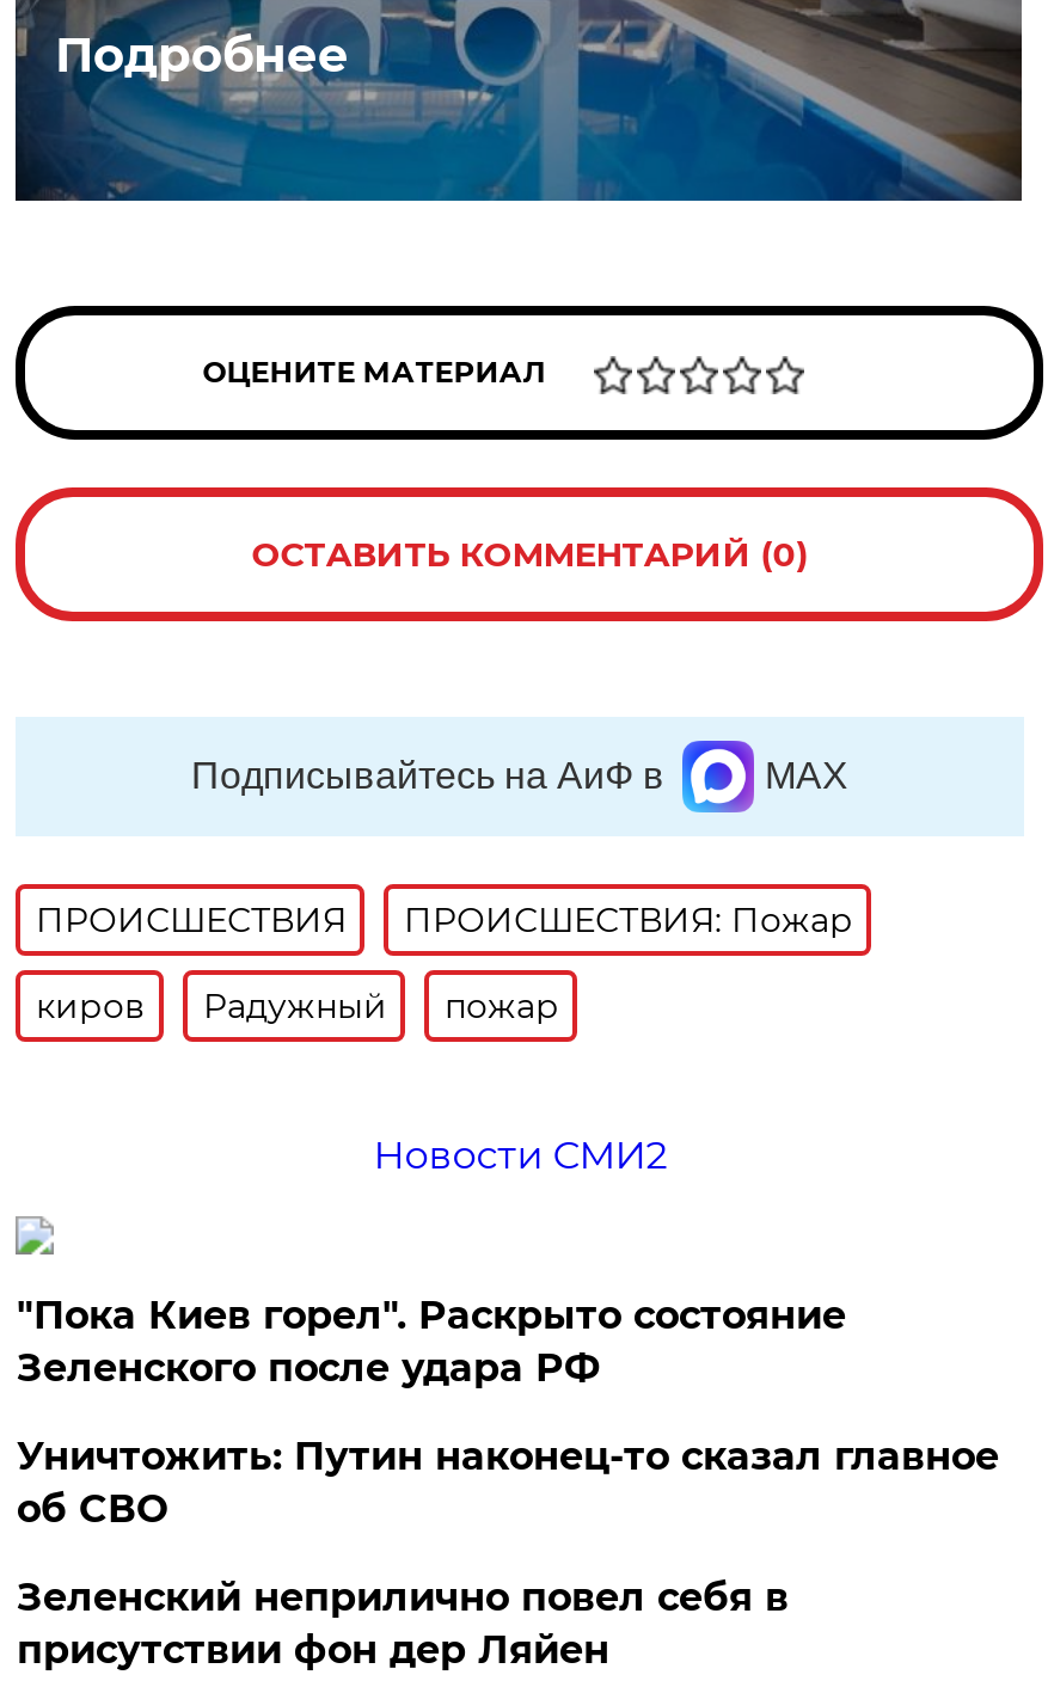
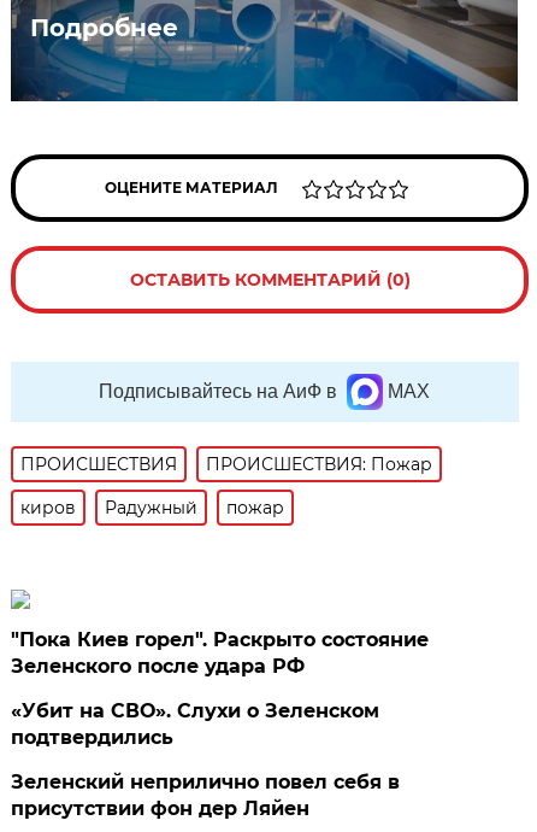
- Новости СМИ2

- Уничтожить: Путин наконец-то сказал главное
- об СВО
+ «Убит на СВО». Слухи о Зеленском
+ подтвердились
